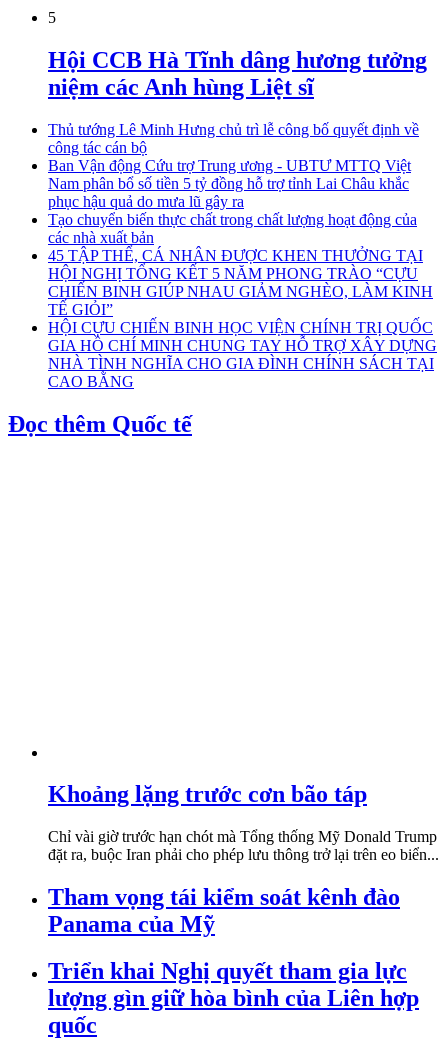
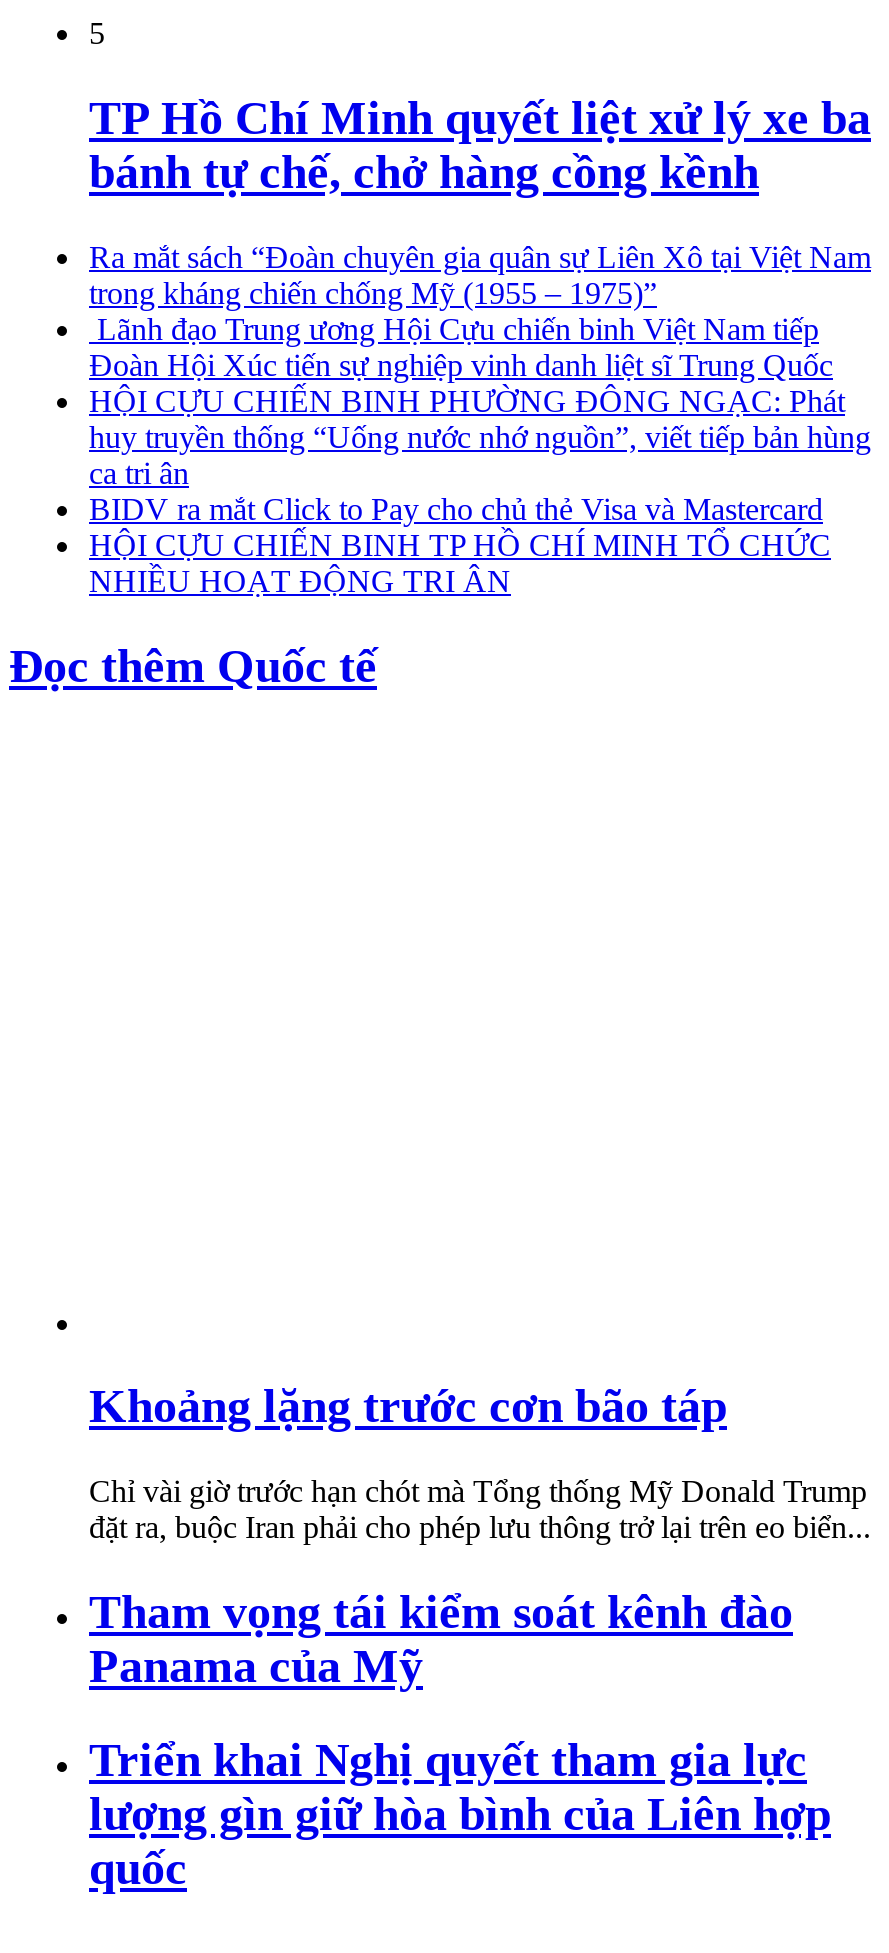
- Hội CCB Hà Tĩnh dâng hương tưởng
- niệm các Anh hùng Liệt sĩ
+ TP Hồ Chí Minh quyết liệt xử lý xe ba
+ bánh tự chế, chở hàng cồng kềnh

- Thủ tướng Lê Minh Hưng chủ trì lễ công bố quyết định về
- công tác cán bộ
- Ban Vận động Cứu trợ Trung ương - UBTƯ MTTQ Việt
- Nam phân bổ số tiền 5 tỷ đồng hỗ trợ tỉnh Lai Châu khắc
- phục hậu quả do mưa lũ gây ra
- Tạo chuyển biến thực chất trong chất lượng hoạt động của
- các nhà xuất bản
- 45 TẬP THỂ, CÁ NHÂN ĐƯỢC KHEN THƯỞNG TẠI
- HỘI NGHỊ TỔNG KẾT 5 NĂM PHONG TRÀO “CỰU
- CHIẾN BINH GIÚP NHAU GIẢM NGHÈO, LÀM KINH
- TẾ GIỎI”
- HỘI CỰU CHIẾN BINH HỌC VIỆN CHÍNH TRỊ QUỐC
- GIA HỒ CHÍ MINH CHUNG TAY HỖ TRỢ XÂY DỰNG
- NHÀ TÌNH NGHĨA CHO GIA ĐÌNH CHÍNH SÁCH TẠI
- CAO BẰNG
+ Ra mắt sách “Đoàn chuyên gia quân sự Liên Xô tại Việt Nam
+ trong kháng chiến chống Mỹ (1955 – 1975)”
+ Lãnh đạo Trung ương Hội Cựu chiến binh Việt Nam tiếp
+ Đoàn Hội Xúc tiến sự nghiệp vinh danh liệt sĩ Trung Quốc
+ HỘI CỰU CHIẾN BINH PHƯỜNG ĐÔNG NGẠC: Phát
+ huy truyền thống “Uống nước nhớ nguồn”, viết tiếp bản hùng
+ ca tri ân
+ BIDV ra mắt Click to Pay cho chủ thẻ Visa và Mastercard
+ HỘI CỰU CHIẾN BINH TP HỒ CHÍ MINH TỔ CHỨC
+ NHIỀU HOẠT ĐỘNG TRI ÂN
